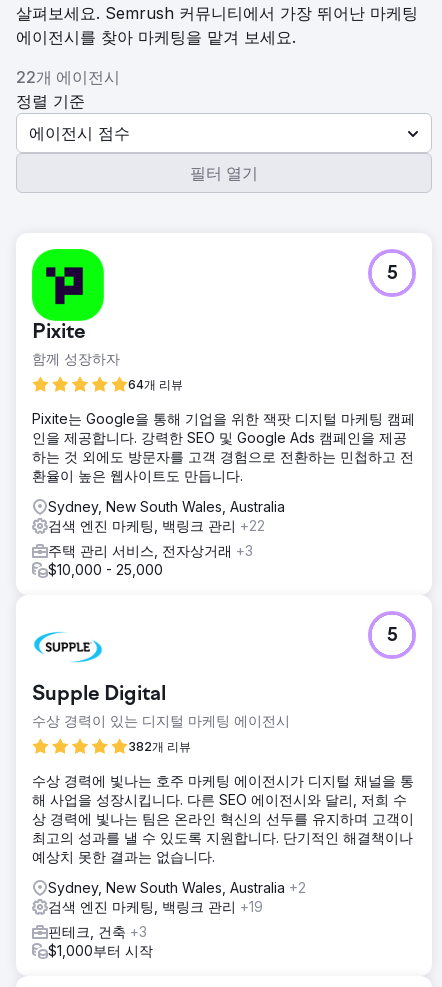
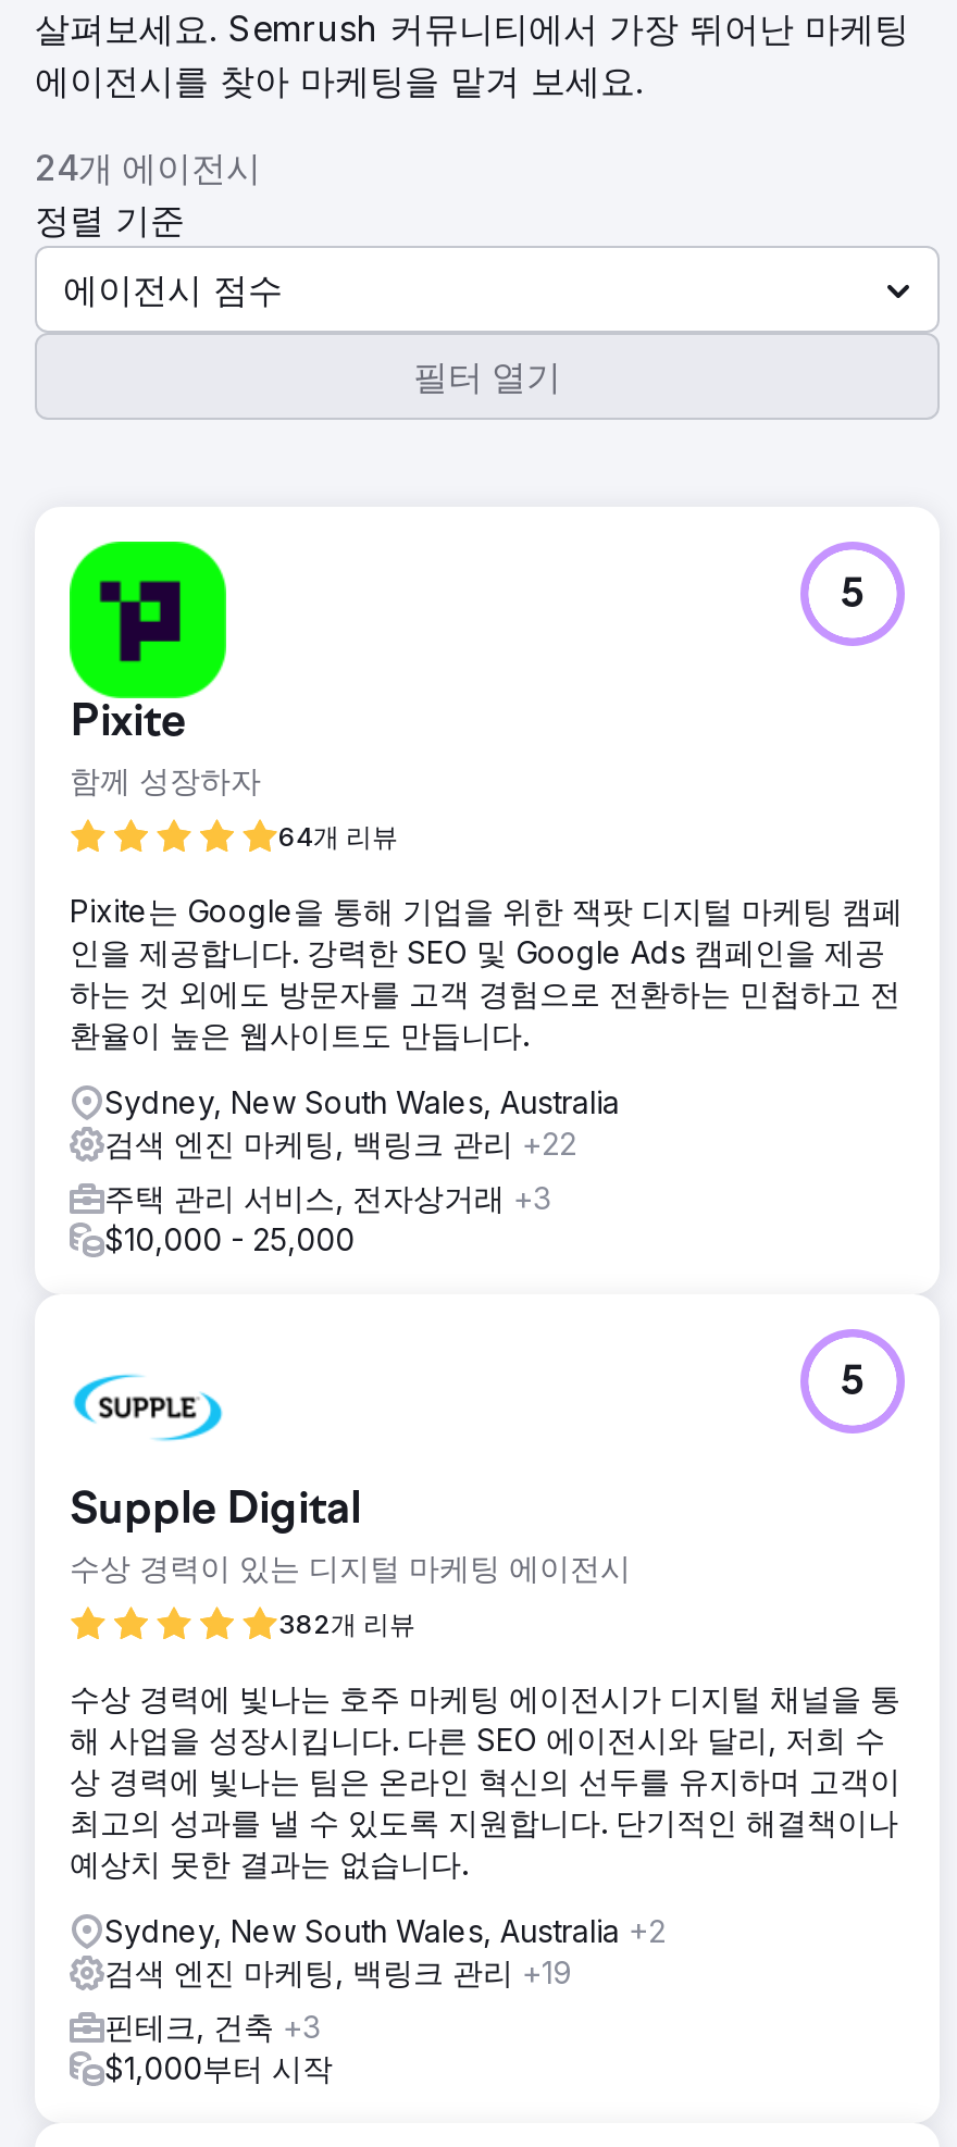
- 22개 에이전시
+ 24개 에이전시
